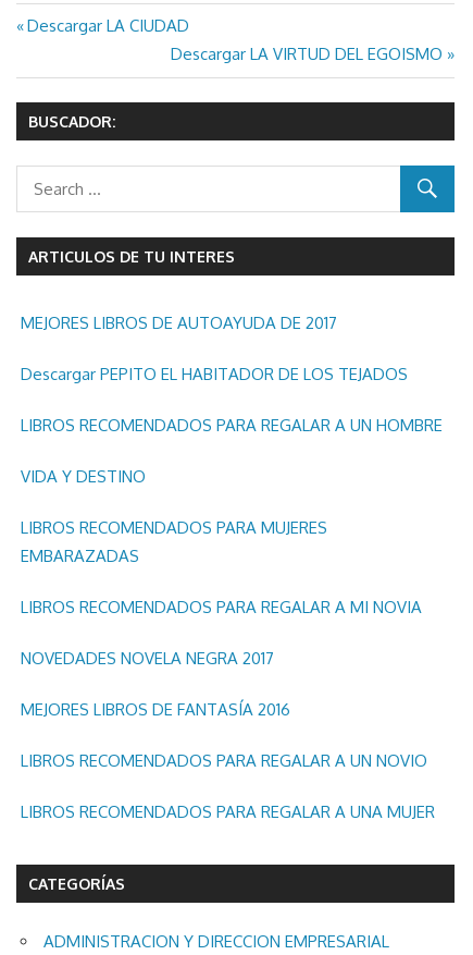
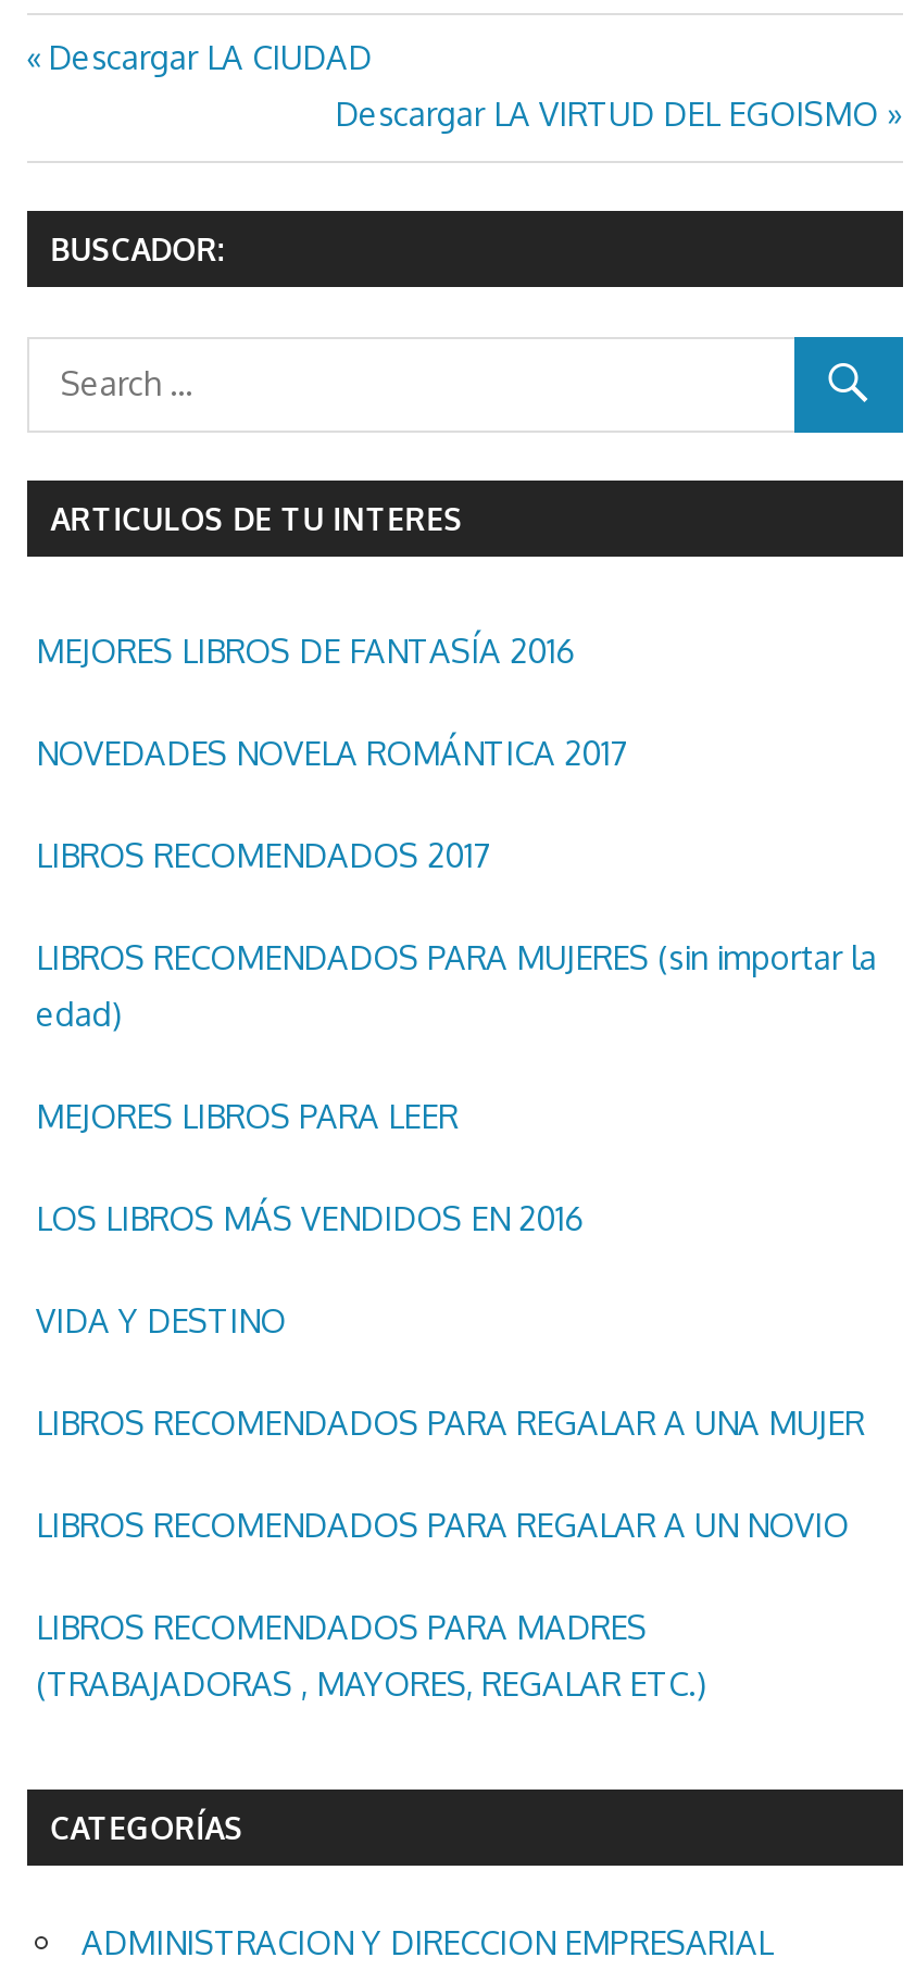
- MEJORES LIBROS DE AUTOAYUDA DE 2017
- Descargar PEPITO EL HABITADOR DE LOS TEJADOS
- LIBROS RECOMENDADOS PARA REGALAR A UN HOMBRE
+ NOVEDADES NOVELA ROMÁNTICA 2017
+ LIBROS RECOMENDADOS 2017
+ LIBROS RECOMENDADOS PARA MUJERES (sin importar la
+ edad)
+ MEJORES LIBROS PARA LEER
+ LOS LIBROS MÁS VENDIDOS EN 2016

moved down: VIDA Y DESTINO

- LIBROS RECOMENDADOS PARA MUJERES
- EMBARAZADAS
- LIBROS RECOMENDADOS PARA REGALAR A MI NOVIA
- NOVEDADES NOVELA NEGRA 2017

moved up: MEJORES LIBROS DE FANTASÍA 2016

+ LIBROS RECOMENDADOS PARA MADRES
+ (TRABAJADORAS , MAYORES, REGALAR ETC.)

moved up: LIBROS RECOMENDADOS PARA REGALAR A UNA MUJER
